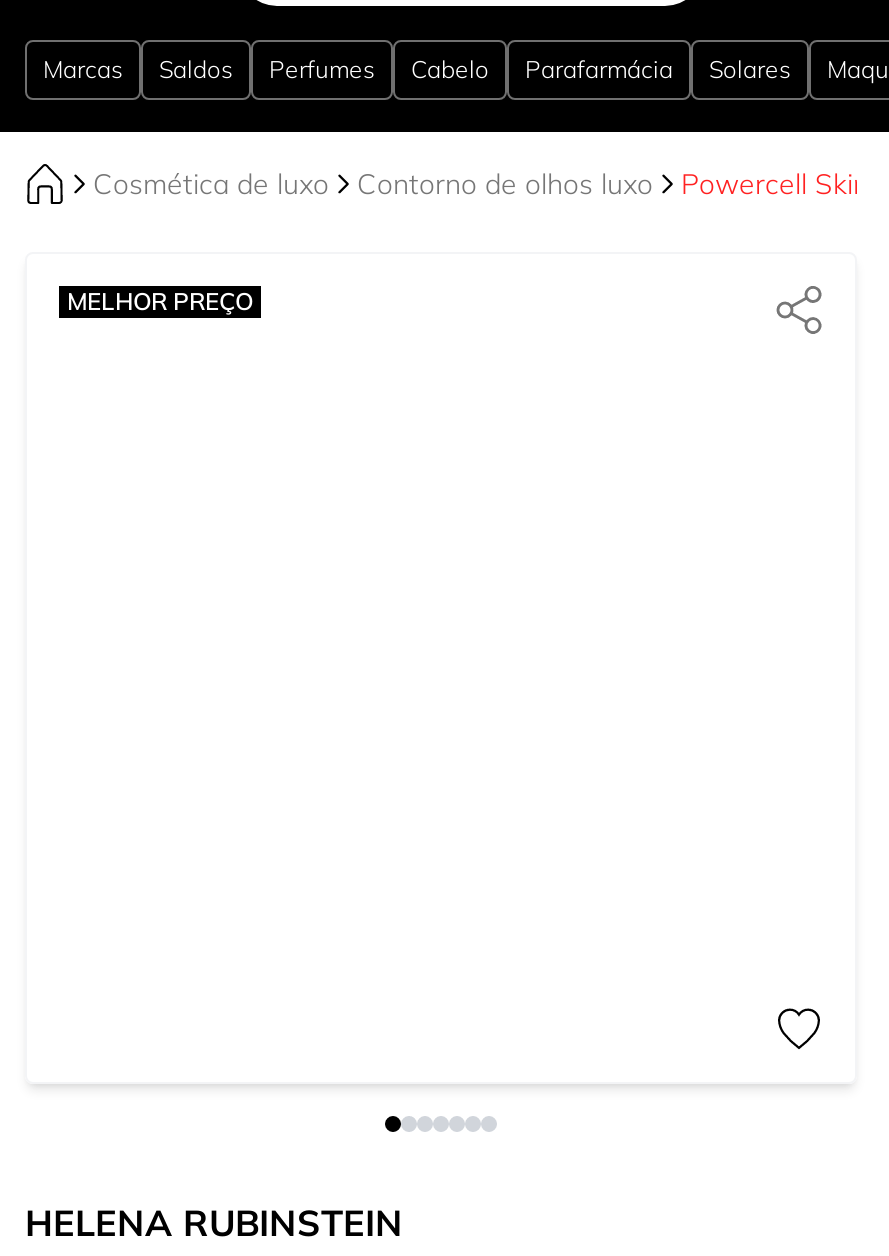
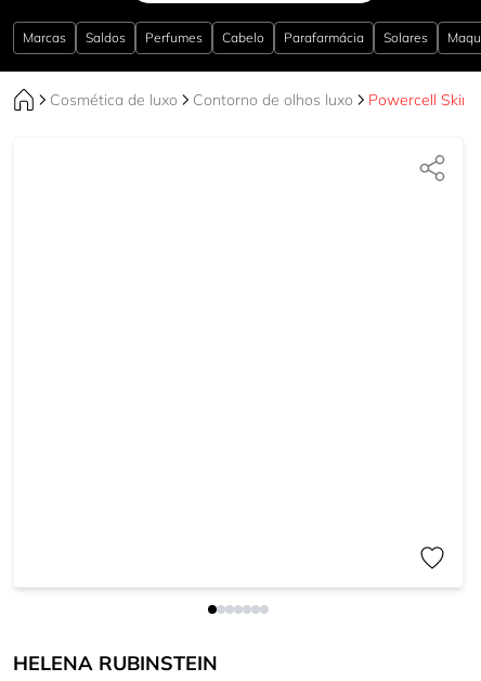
- MELHOR PREÇO
